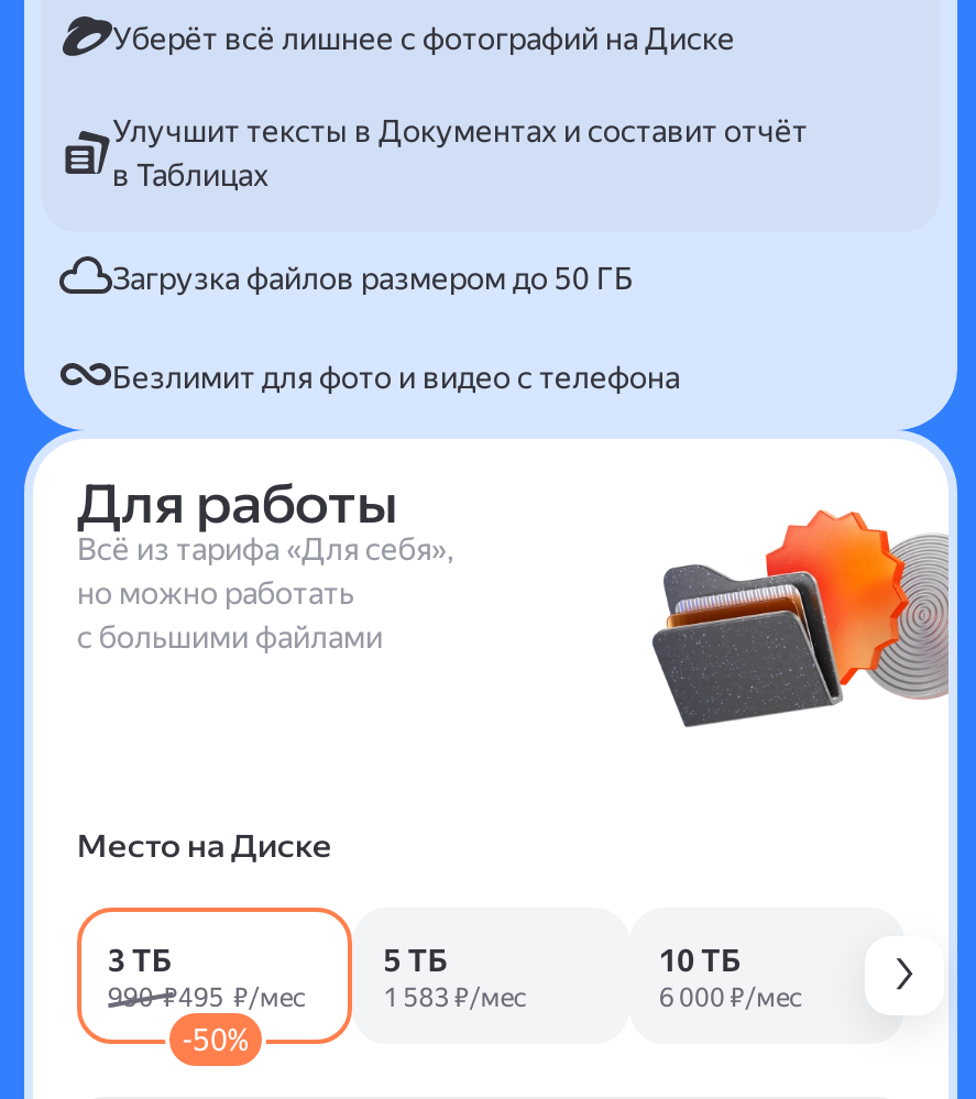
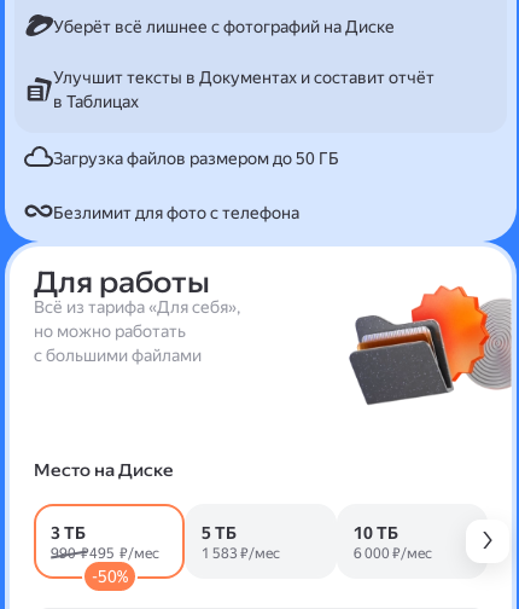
- Безлимит для фото и видео с телефона
+ Безлимит для фото с телефона
